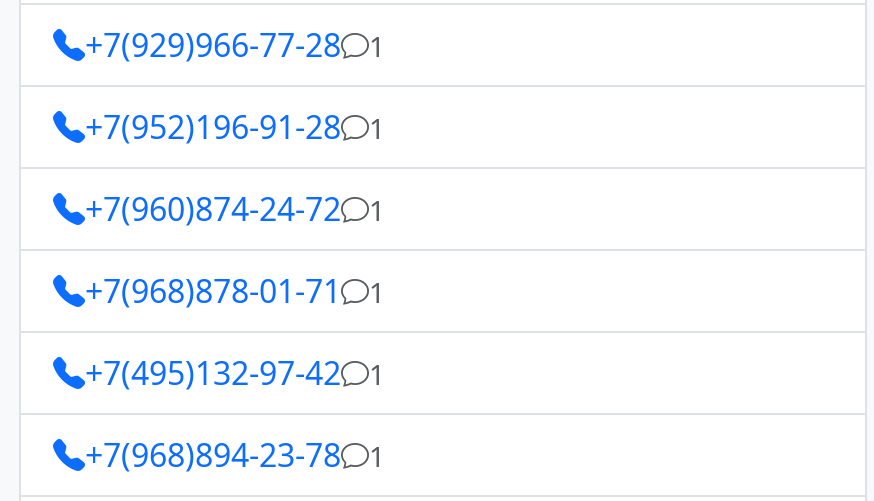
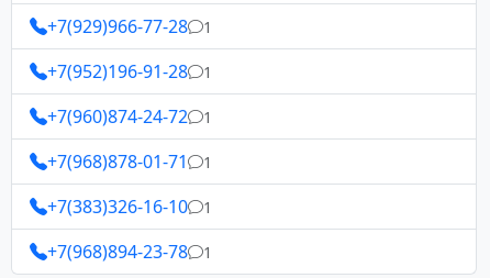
- +7(495)132-97-42 1
+ +7(383)326-16-10 1
